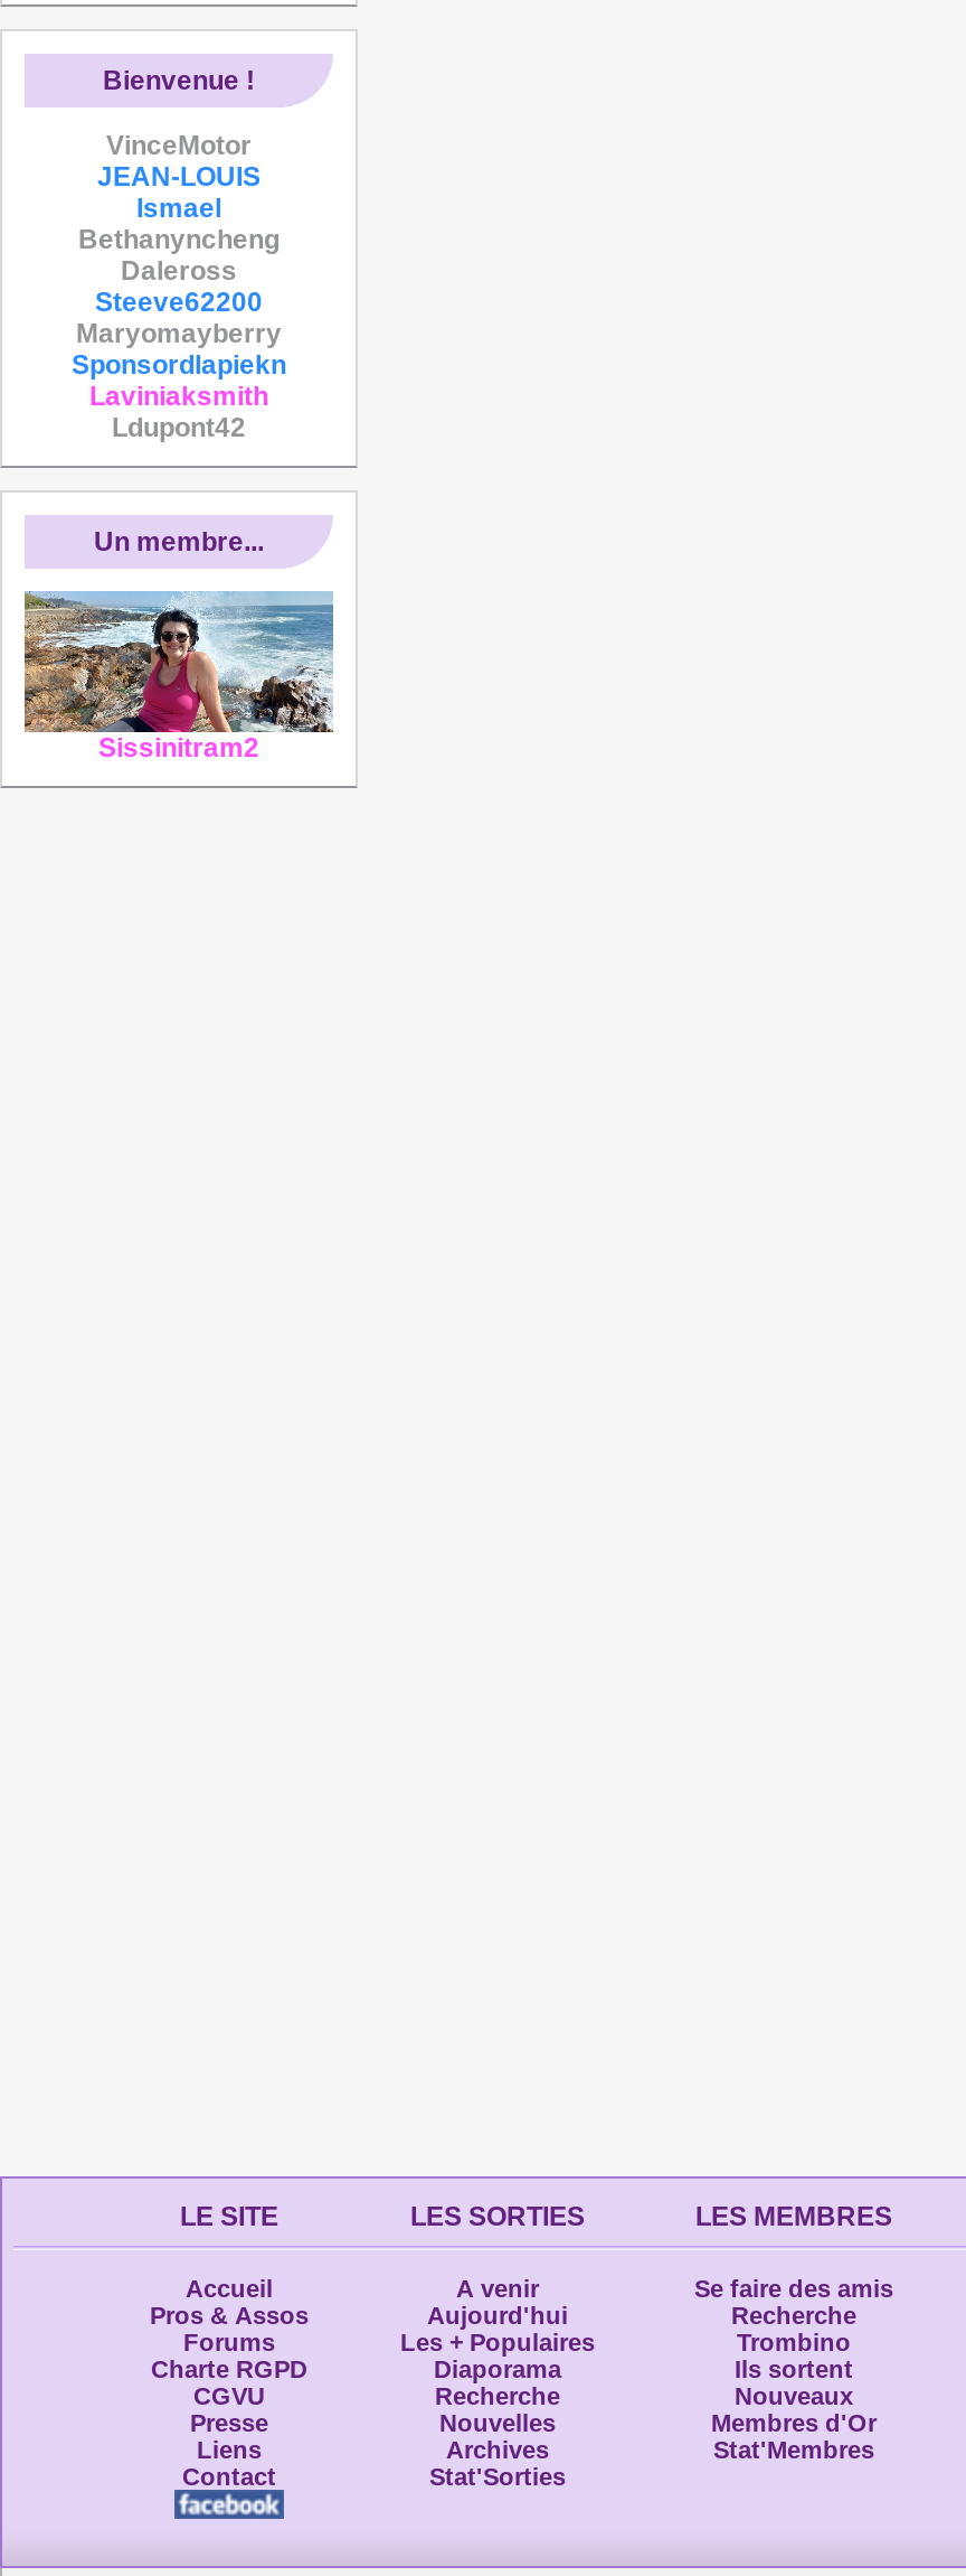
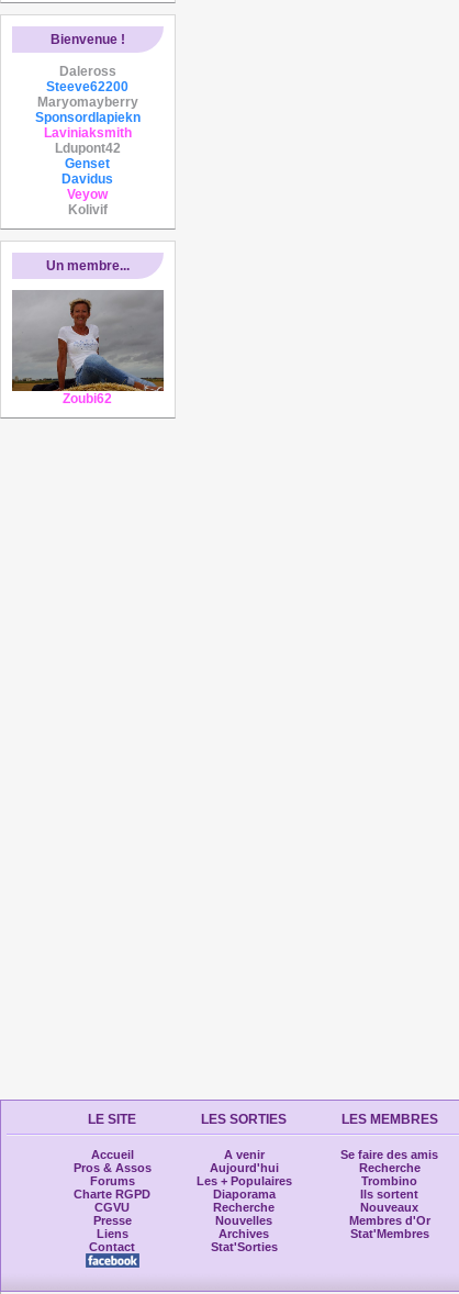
- VinceMotor
- JEAN-LOUIS
- Ismael
- Bethanyncheng

moved up: Daleross | Steeve62200 | Maryomayberry | Sponsordlapiekn | Laviniaksmith | Ldupont42

+ Genset
+ Davidus
+ Veyow
+ Kolivif

- [image]
- Sissinitram2
+ [image]
+ Zoubi62
